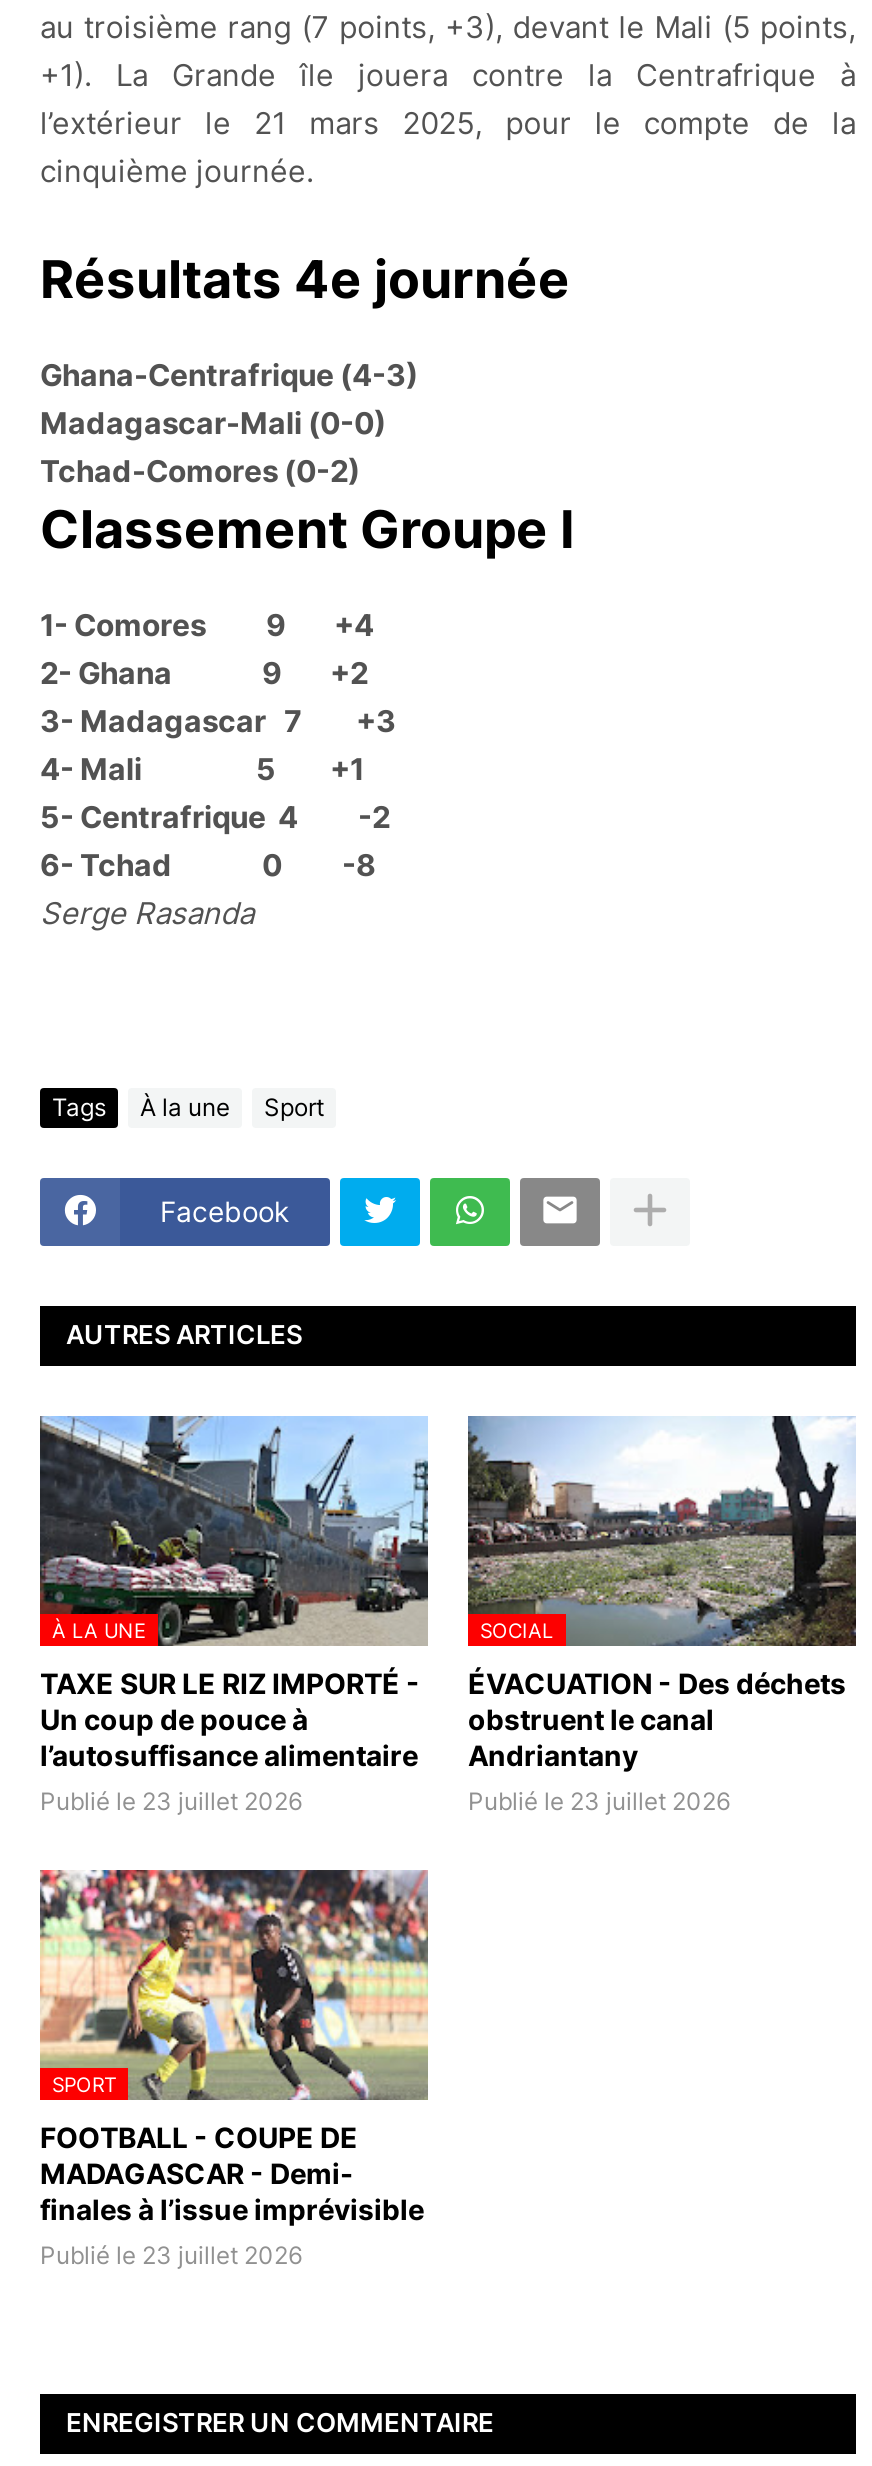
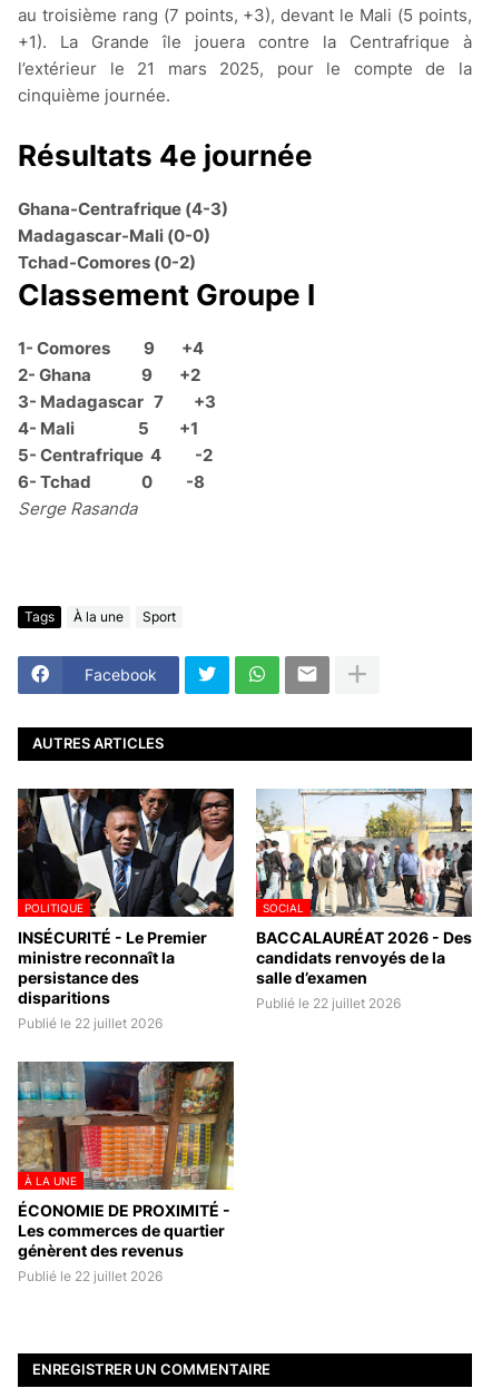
- [image]
- TAXE SUR LE RIZ IMPORTÉ -
- Un coup de pouce à
- l’autosuffisance alimentaire
- Publié le 23 juillet 2026
+ [image]
+ INSÉCURITÉ - Le Premier
+ ministre reconnaît la
+ persistance des
+ disparitions
+ Publié le 22 juillet 2026

- [image]
- ÉVACUATION - Des déchets
- obstruent le canal
- Andriantany
- Publié le 23 juillet 2026
+ [image]
+ BACCALAURÉAT 2026 - Des
+ candidats renvoyés de la
+ salle d’examen
+ Publié le 22 juillet 2026

moved down: À LA UNE

+ POLITIQUE

- [image]
- FOOTBALL - COUPE DE
- MADAGASCAR - Demi-
- finales à l’issue imprévisible
- Publié le 23 juillet 2026
+ [image]
+ ÉCONOMIE DE PROXIMITÉ -
+ Les commerces de quartier
+ génèrent des revenus
+ Publié le 22 juillet 2026

- SPORT
